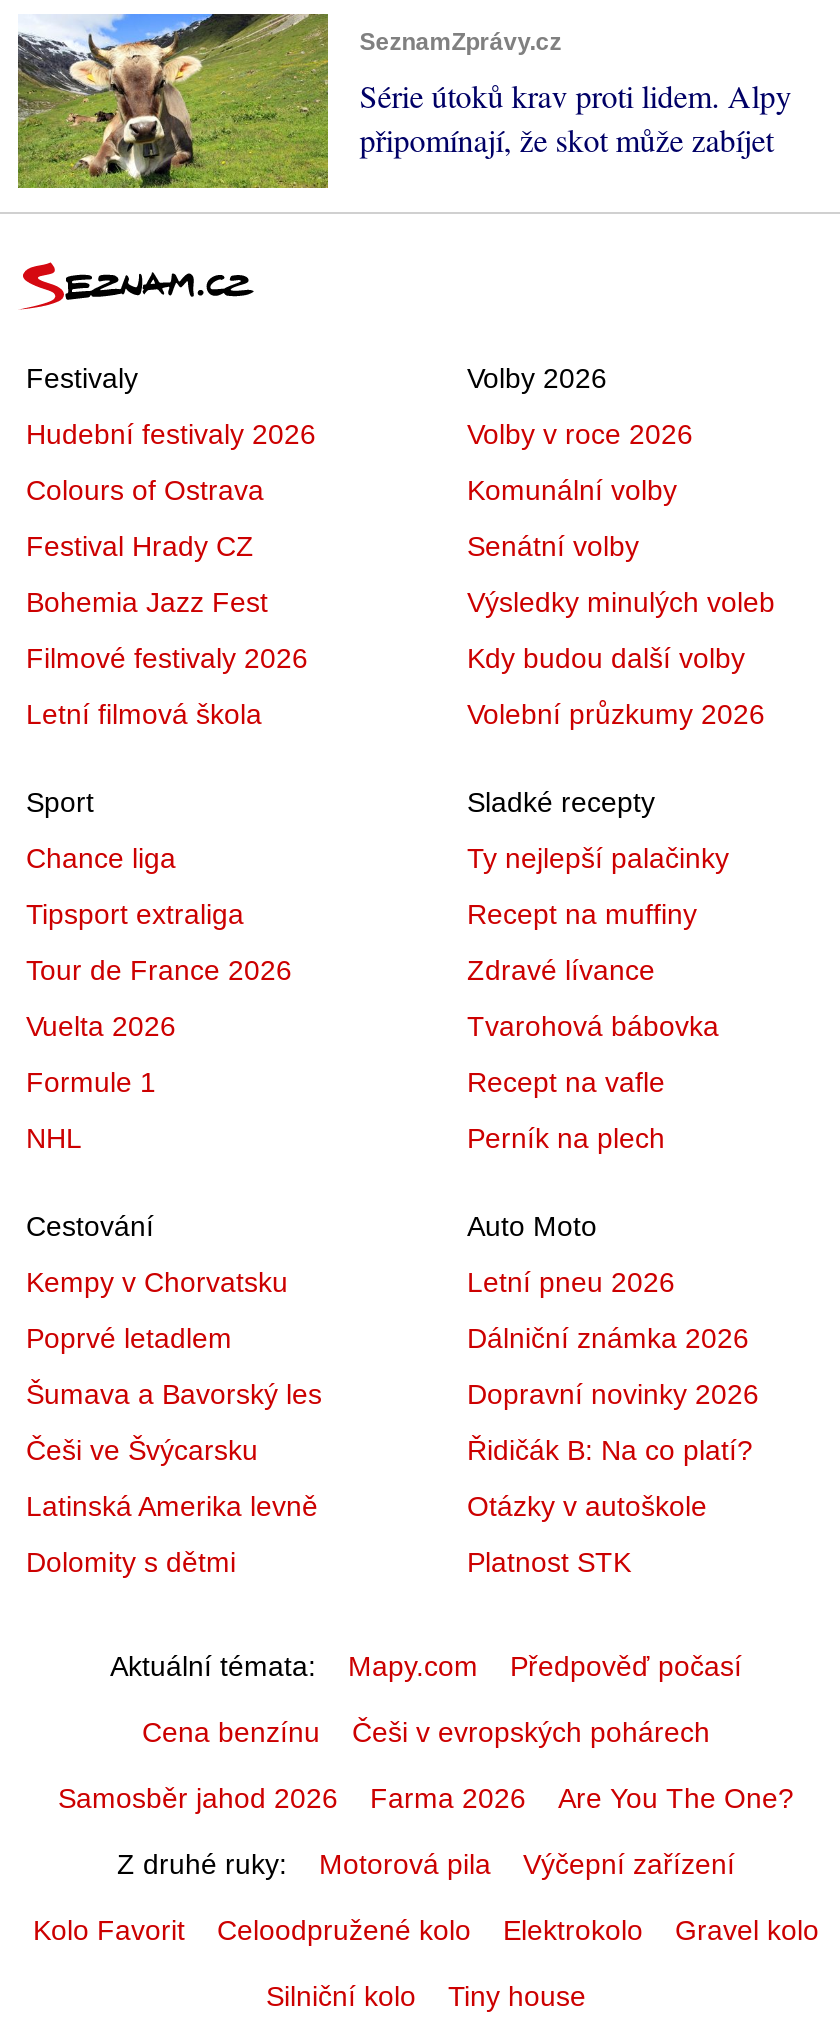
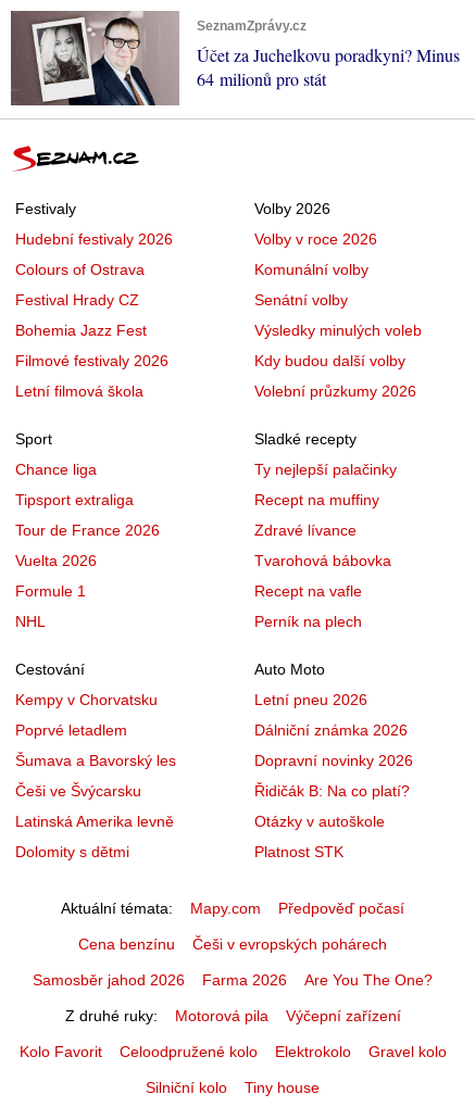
- [image]
- Série útoků krav proti lidem. Alpy
- připomínají, že skot může zabíjet
+ [image]
+ Účet za Juchelkovu poradkyni? Minus
+ 64 milionů pro stát
